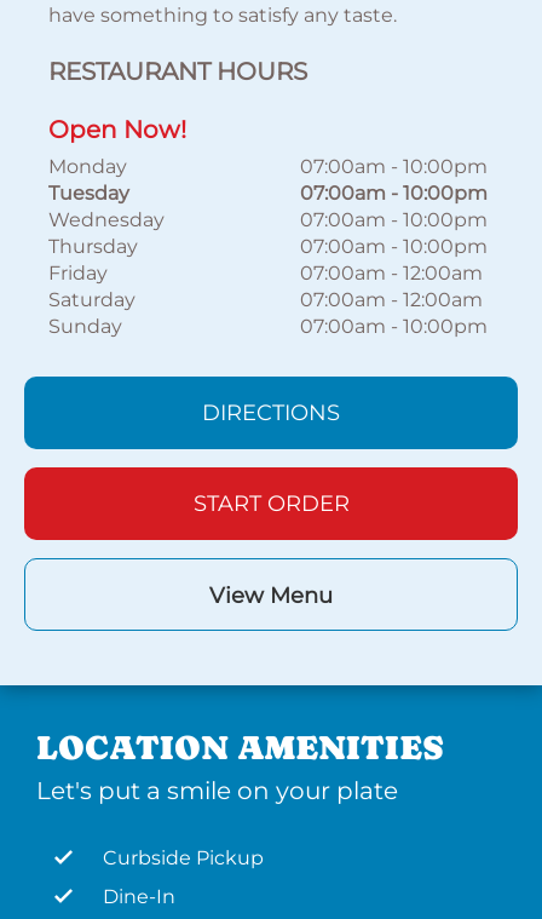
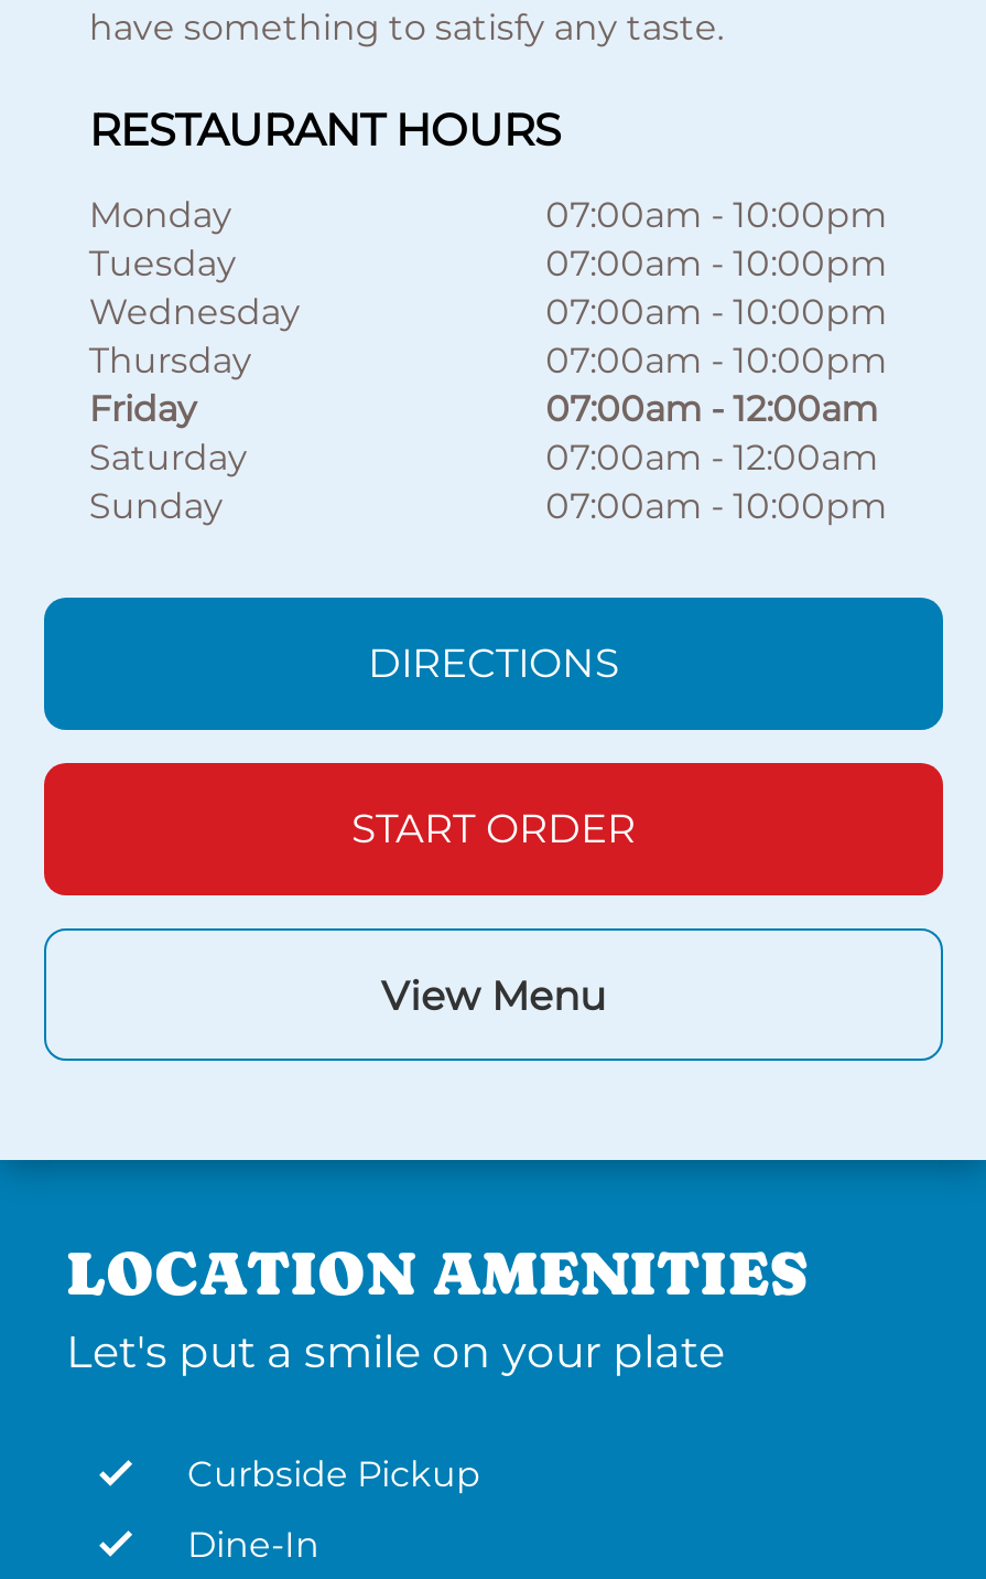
- Open Now!
